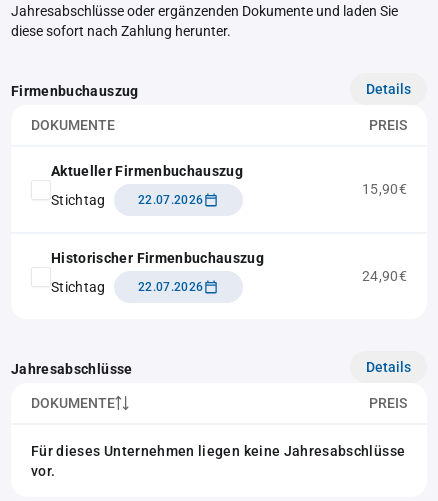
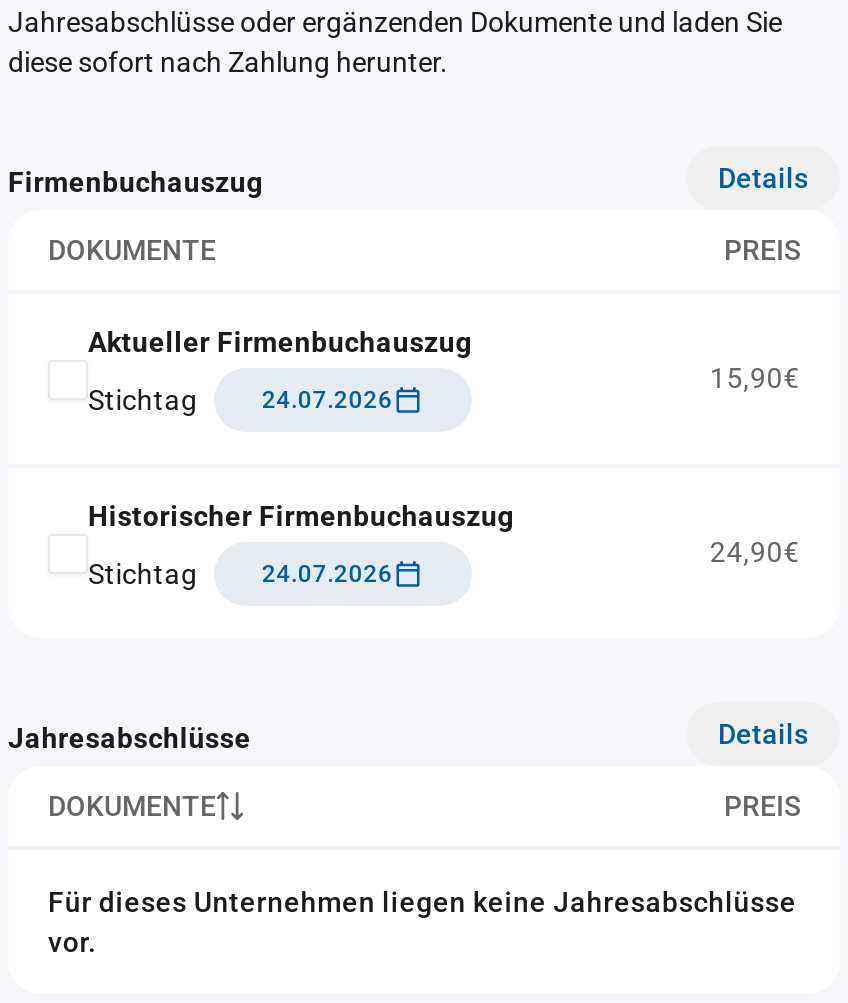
- 22.07.2026
+ 24.07.2026

- 22.07.2026
+ 24.07.2026
